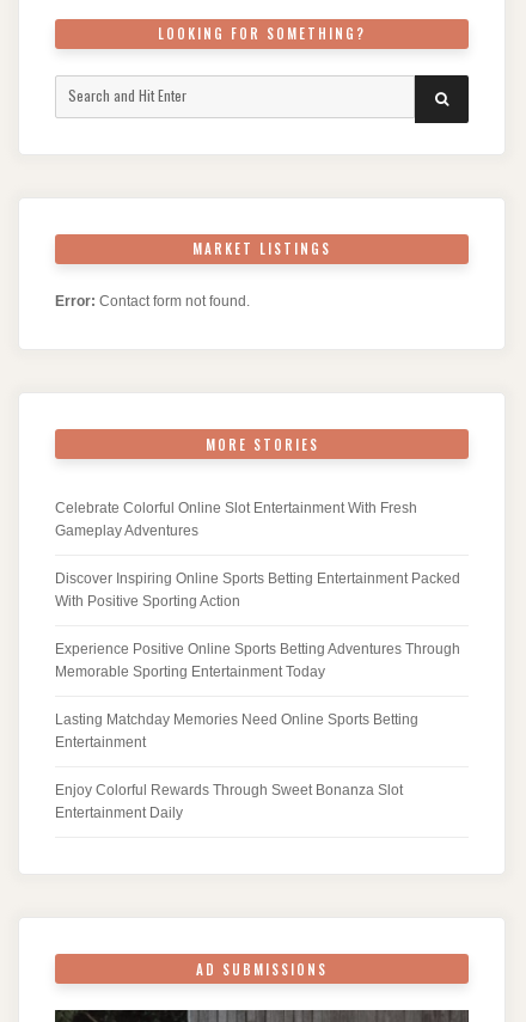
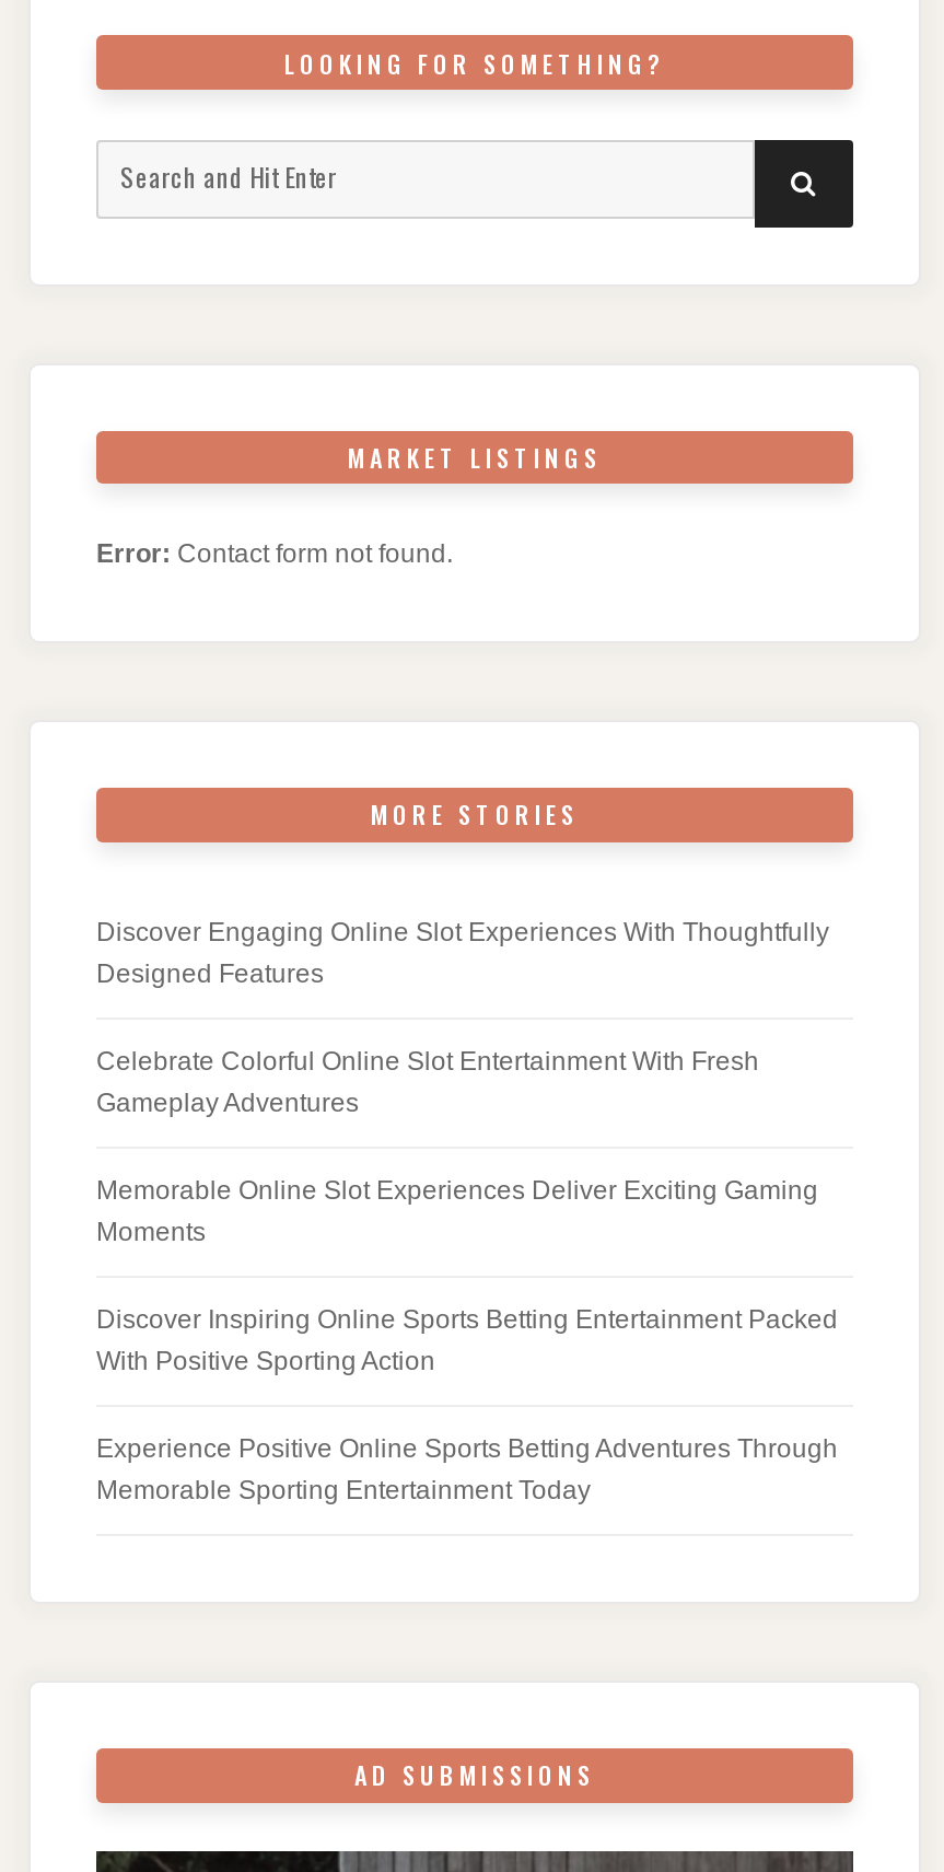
+ Discover Engaging Online Slot Experiences With Thoughtfully
+ Designed Features

moved down: Celebrate Colorful Online Slot Entertainment With Fresh | Gameplay Adventures

+ Memorable Online Slot Experiences Deliver Exciting Gaming
+ Moments

moved down: Discover Inspiring Online Sports Betting Entertainment Packed | With Positive Sporting Action | Experience Positive Online Sports Betting Adventures Through | Memorable Sporting Entertainment Today

- Lasting Matchday Memories Need Online Sports Betting
- Entertainment
- Enjoy Colorful Rewards Through Sweet Bonanza Slot
- Entertainment Daily
